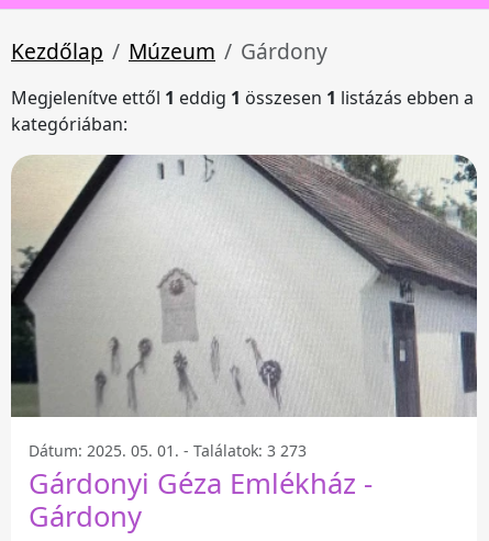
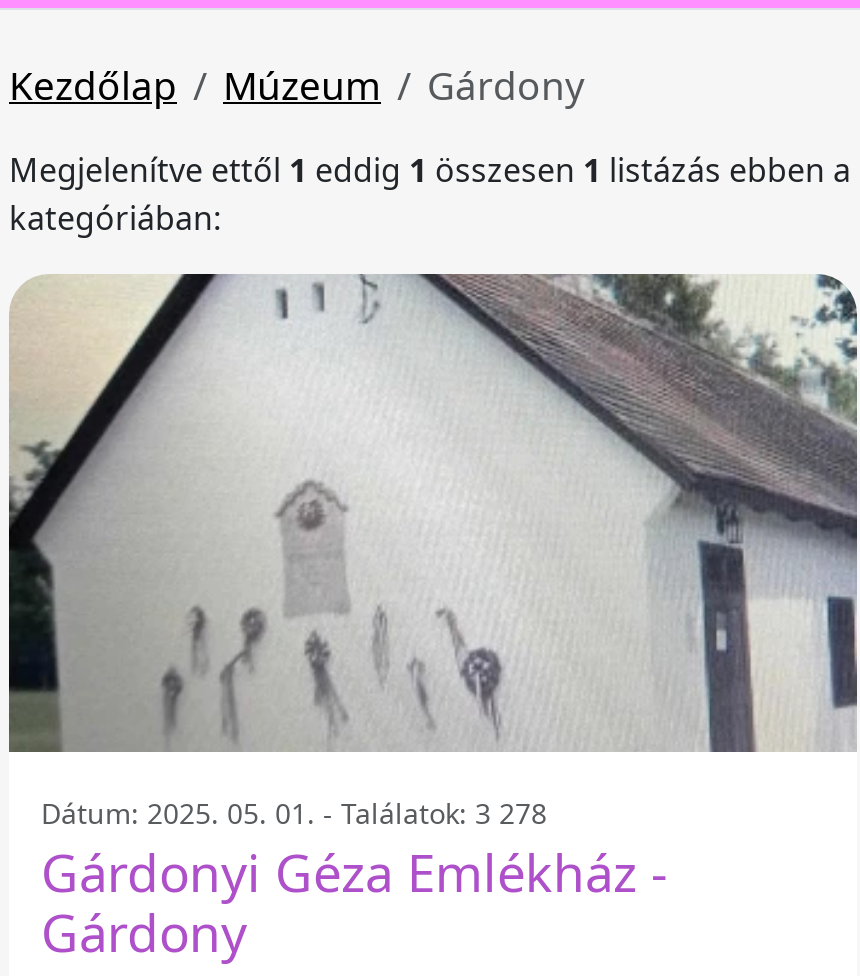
- Dátum: 2025. 05. 01. - Találatok: 3 273
+ Dátum: 2025. 05. 01. - Találatok: 3 278
